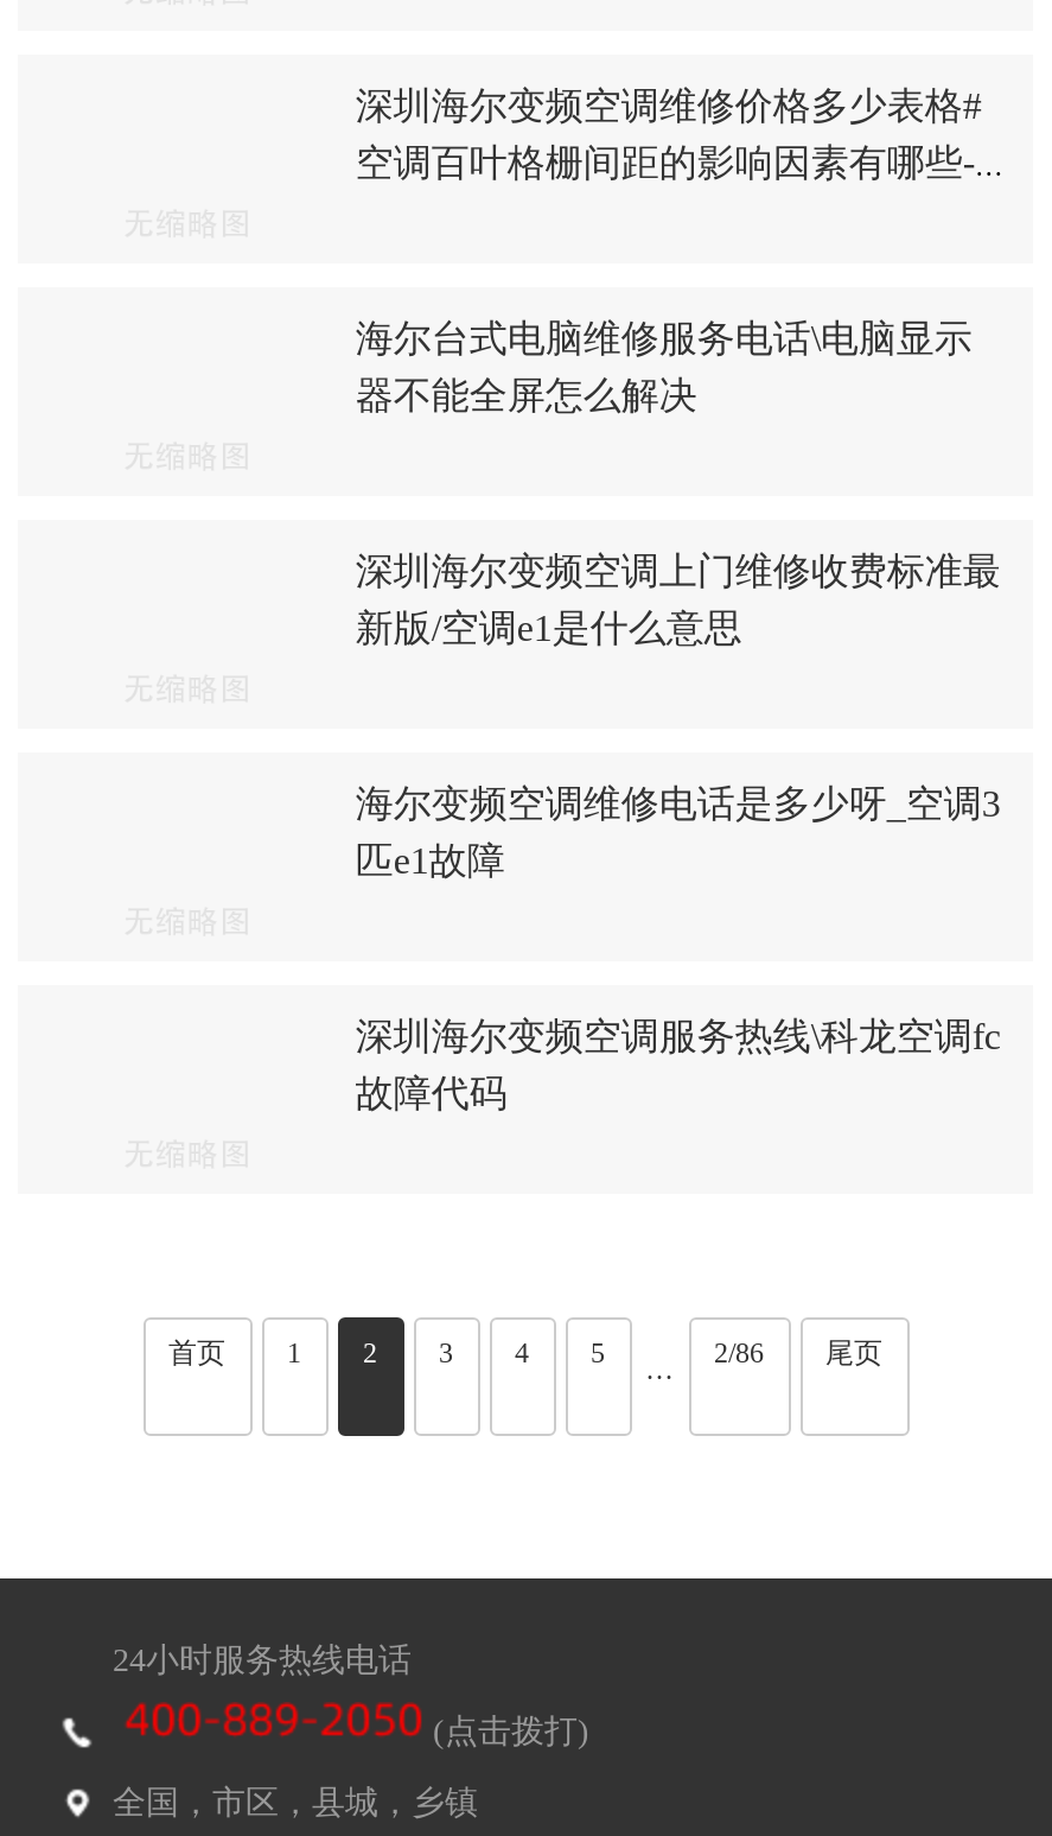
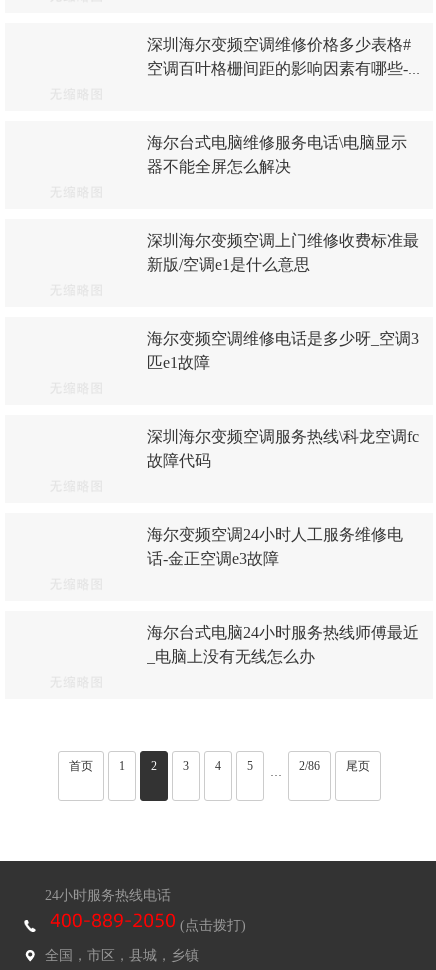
+ 海尔变频空调24小时人工服务维修电
+ 话-金正空调e3故障

+ 海尔台式电脑24小时服务热线师傅最近
+ _电脑上没有无线怎么办
